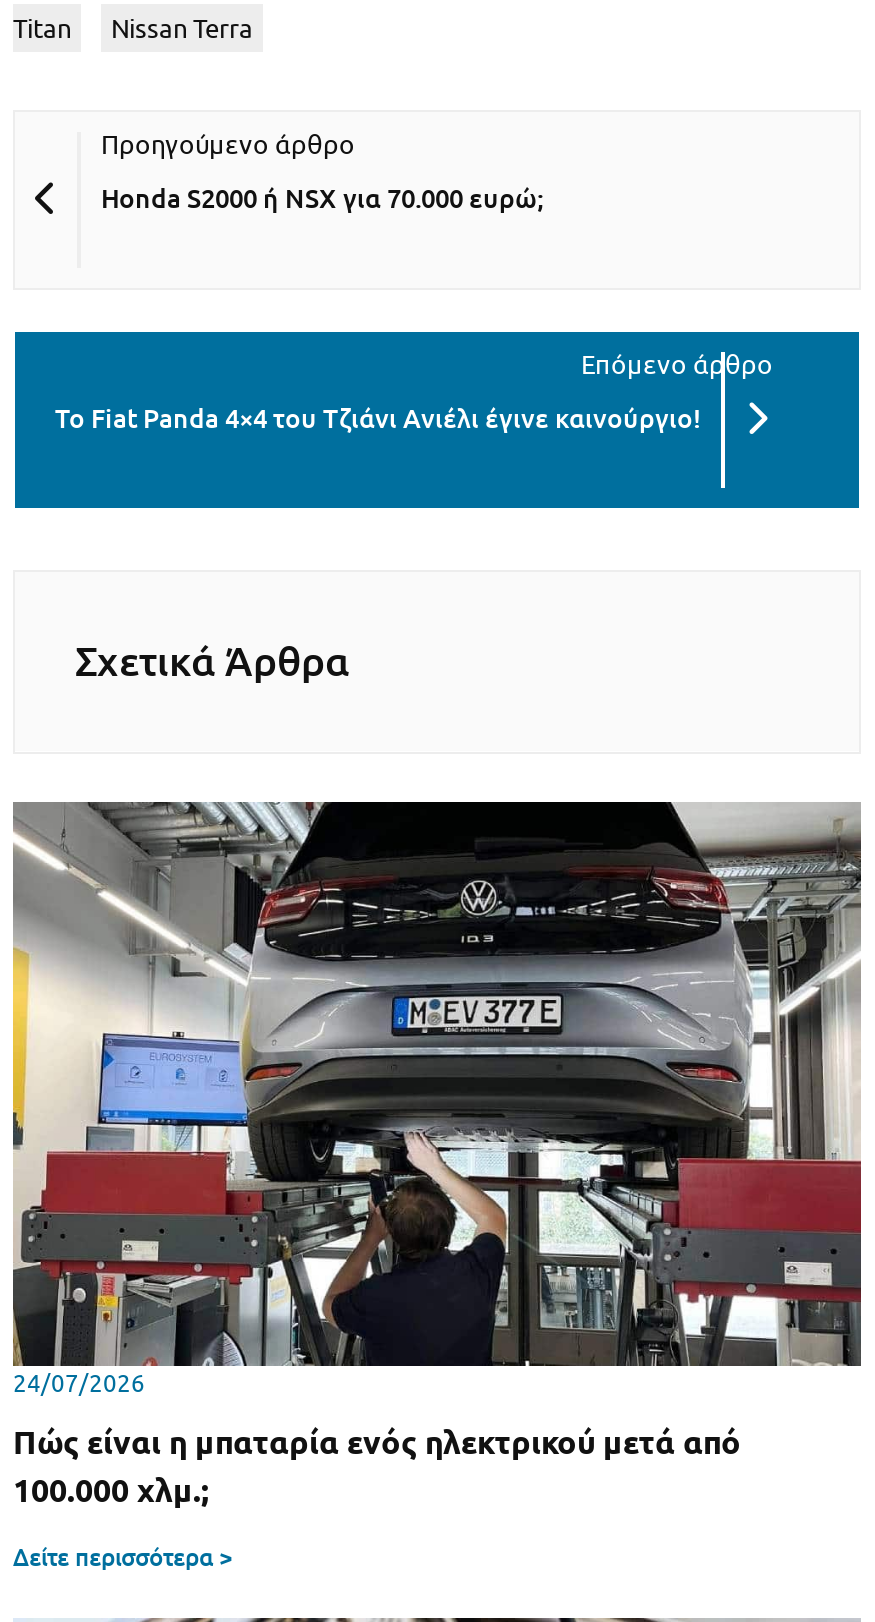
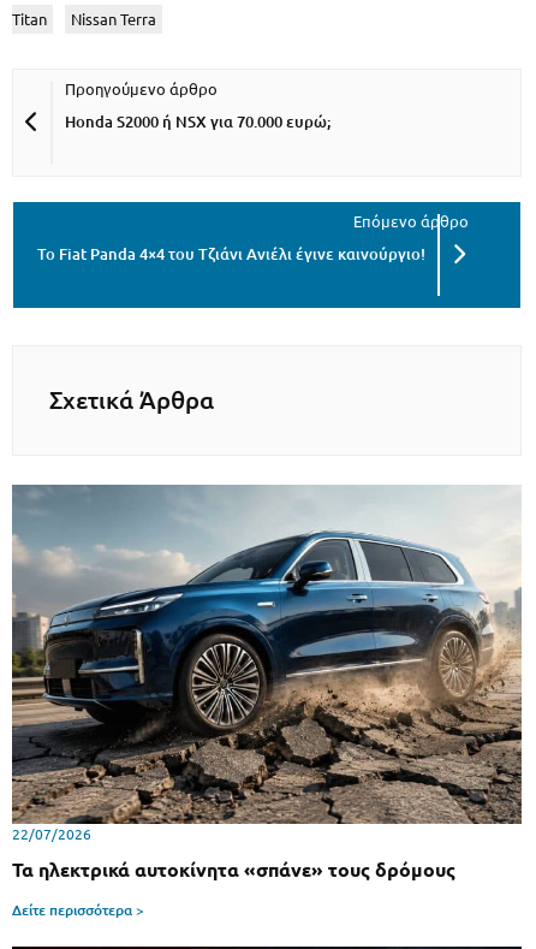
- [image]
- 24/07/2026
+ [image]
+ 22/07/2026

- Πώς είναι η μπαταρία ενός ηλεκτρικού μετά από
- 100.000 χλμ.;
+ Τα ηλεκτρικά αυτοκίνητα «σπάνε» τους δρόμους
